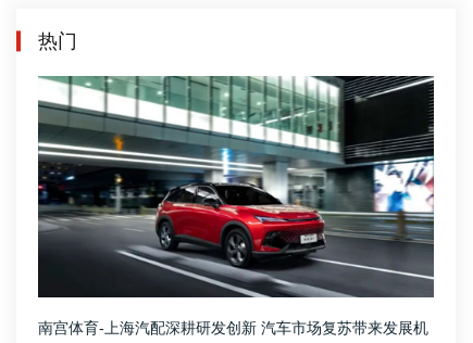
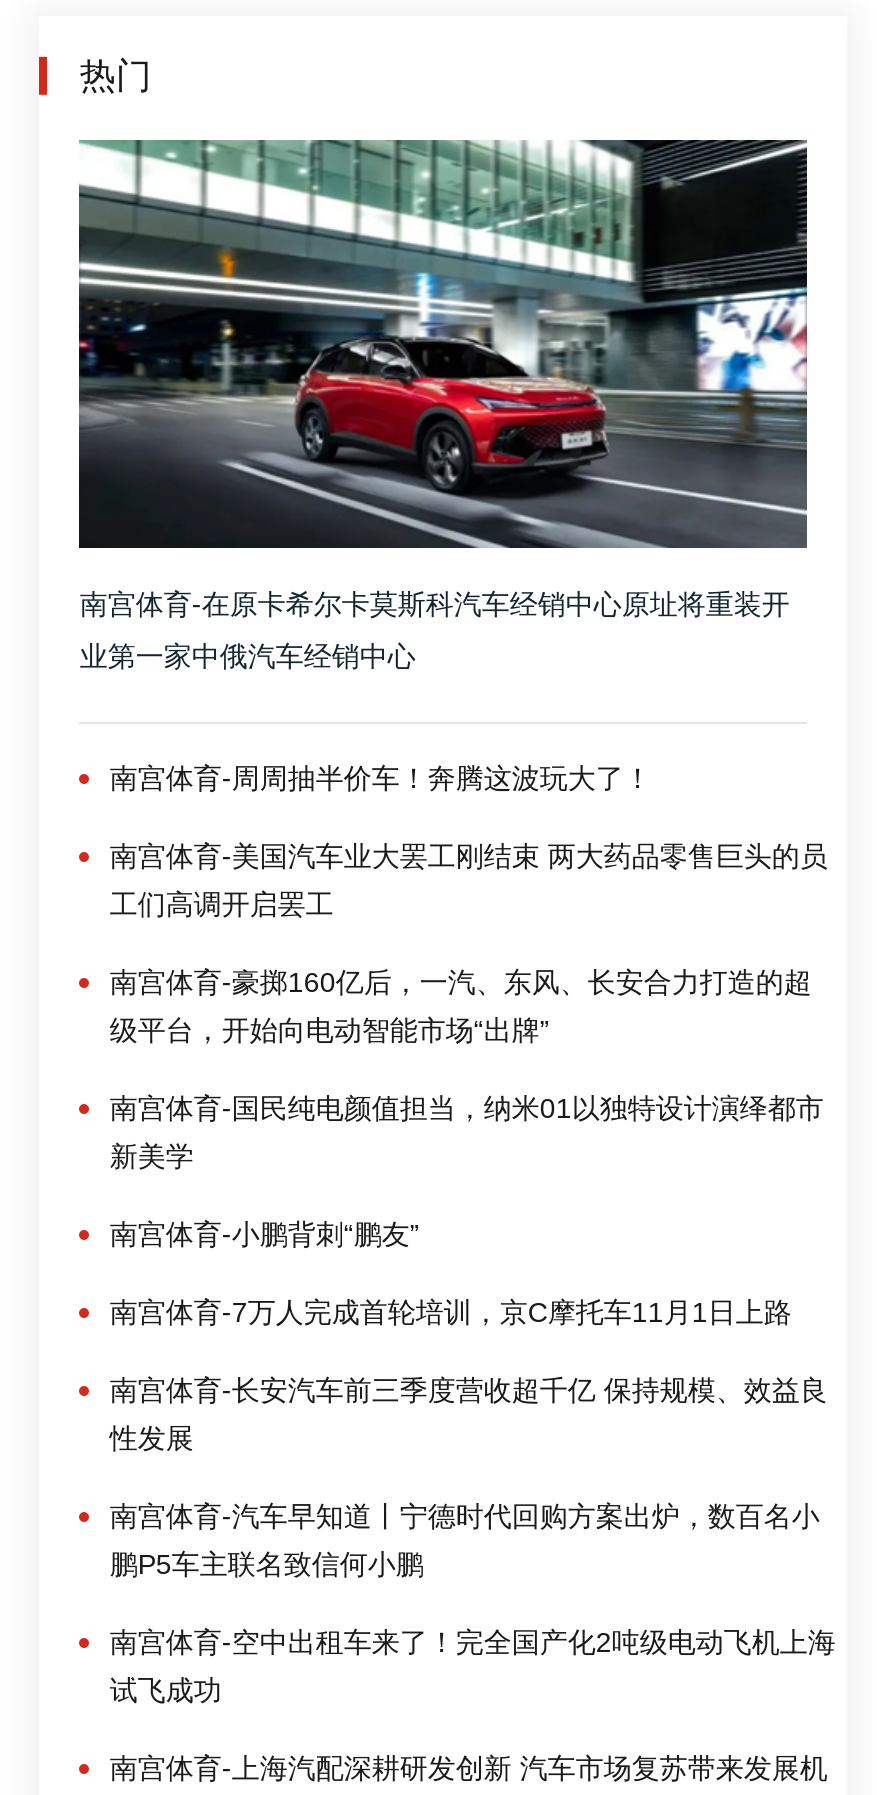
+ 南宫体育-在原卡希尔卡莫斯科汽车经销中心原址将重装开
+ 业第一家中俄汽车经销中心

+ 南宫体育-周周抽半价车！奔腾这波玩大了！
+ 南宫体育-美国汽车业大罢工刚结束 两大药品零售巨头的员
+ 工们高调开启罢工
+ 南宫体育-豪掷160亿后，一汽、东风、长安合力打造的超
+ 级平台，开始向电动智能市场“出牌”
+ 南宫体育-国民纯电颜值担当，纳米01以独特设计演绎都市
+ 新美学
+ 南宫体育-小鹏背刺“鹏友”
+ 南宫体育-7万人完成首轮培训，京C摩托车11月1日上路
+ 南宫体育-长安汽车前三季度营收超千亿 保持规模、效益良
+ 性发展
+ 南宫体育-汽车早知道丨宁德时代回购方案出炉，数百名小
+ 鹏P5车主联名致信何小鹏
+ 南宫体育-空中出租车来了！完全国产化2吨级电动飞机上海
+ 试飞成功
